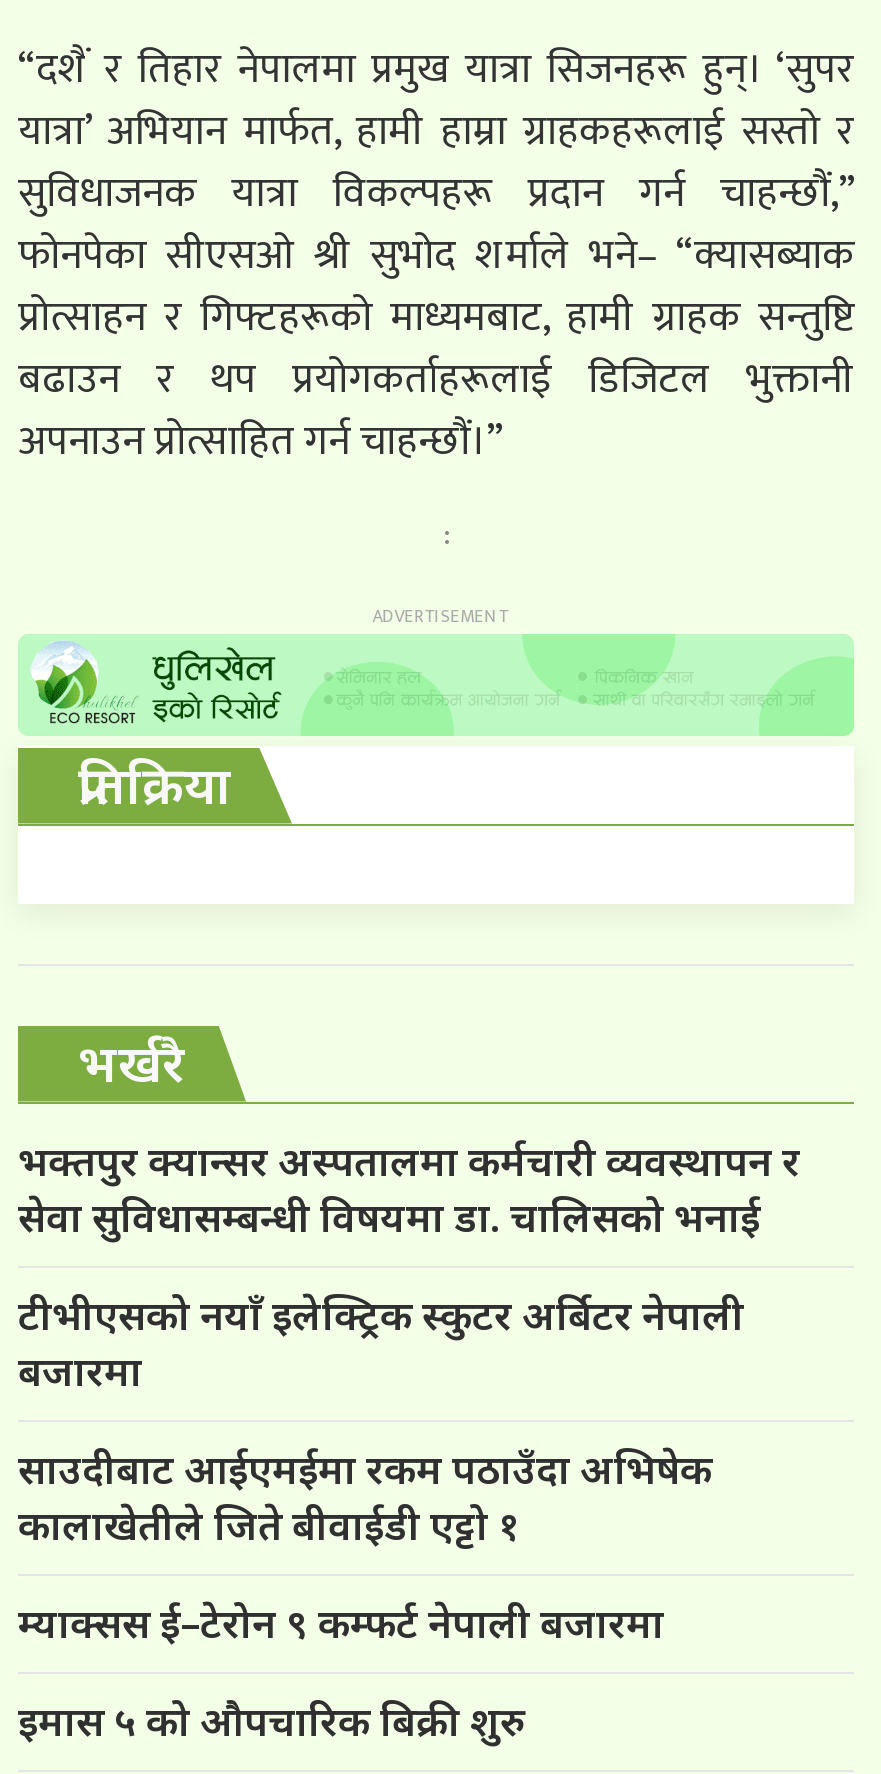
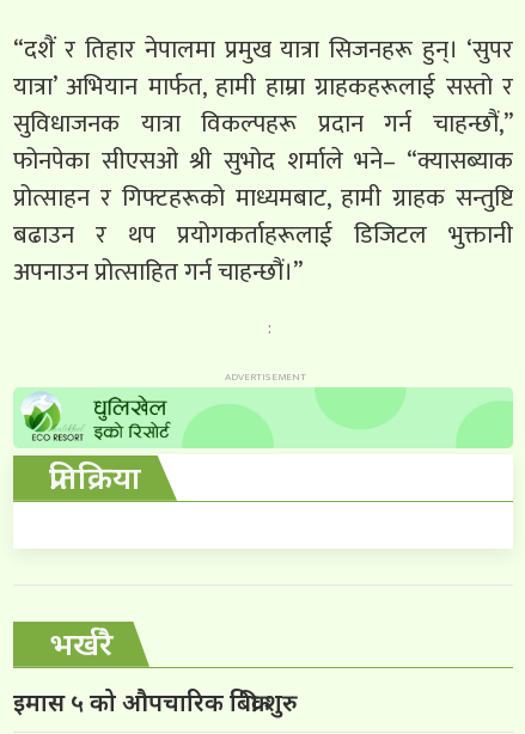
- भक्तपुर क्यान्सर अस्पतालमा कर्मचारी व्यवस्थापन र
- सेवा सुविधासम्बन्धी विषयमा डा. चालिसको भनाई
- टीभीएसको नयाँ इलेक्ट्रिक स्कुटर अर्बिटर नेपाली
- बजारमा
- साउदीबाट आईएमईमा रकम पठाउँदा अभिषेक
- कालाखेतीले जिते बीवाईडी एट्टो १
- म्याक्सस ई–टेरोन ९ कम्फर्ट नेपाली बजारमा
